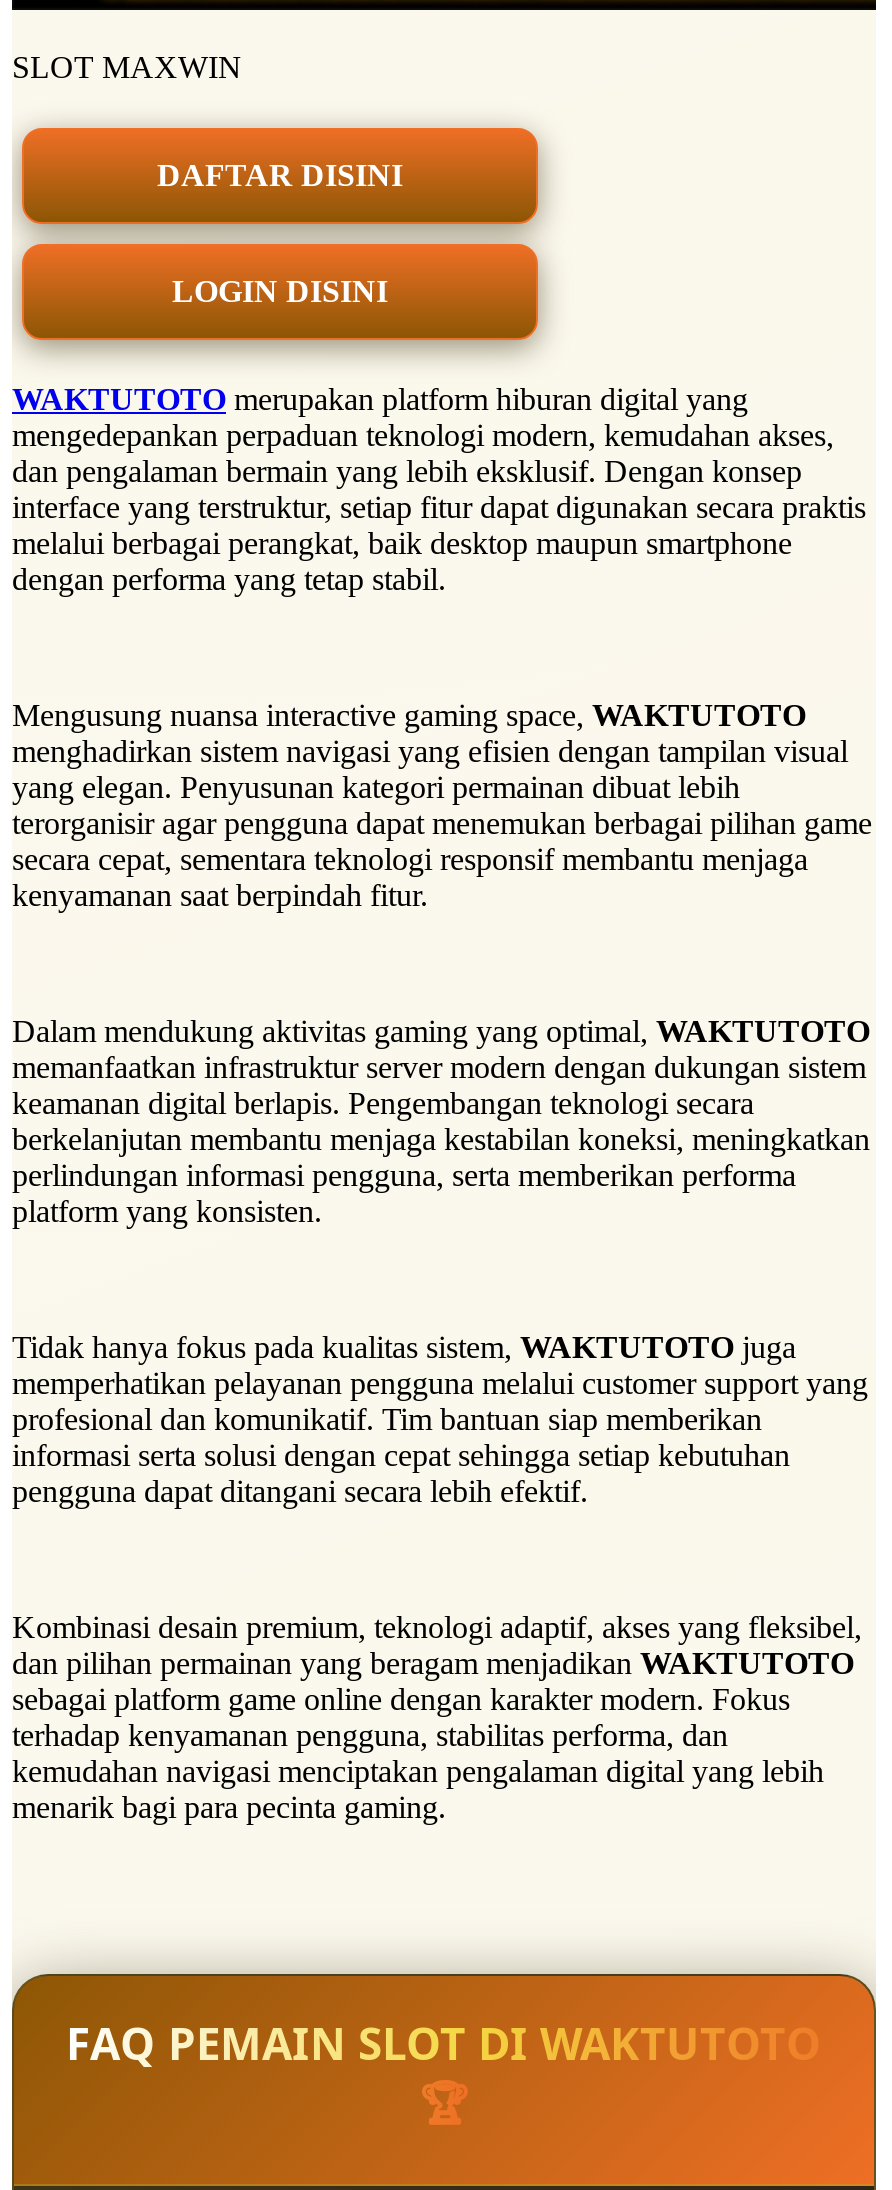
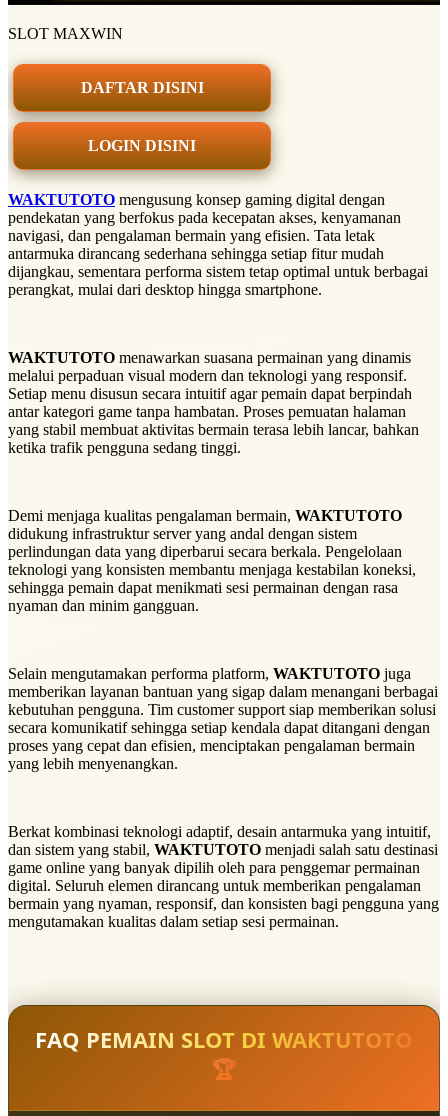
- WAKTUTOTO merupakan platform hiburan digital yang
- mengedepankan perpaduan teknologi modern, kemudahan akses,
- dan pengalaman bermain yang lebih eksklusif. Dengan konsep
- interface yang terstruktur, setiap fitur dapat digunakan secara praktis
- melalui berbagai perangkat, baik desktop maupun smartphone
- dengan performa yang tetap stabil.
+ WAKTUTOTO mengusung konsep gaming digital dengan
+ pendekatan yang berfokus pada kecepatan akses, kenyamanan
+ navigasi, dan pengalaman bermain yang efisien. Tata letak
+ antarmuka dirancang sederhana sehingga setiap fitur mudah
+ dijangkau, sementara performa sistem tetap optimal untuk berbagai
+ perangkat, mulai dari desktop hingga smartphone.

- Mengusung nuansa interactive gaming space, WAKTUTOTO
- menghadirkan sistem navigasi yang efisien dengan tampilan visual
- yang elegan. Penyusunan kategori permainan dibuat lebih
- terorganisir agar pengguna dapat menemukan berbagai pilihan game
- secara cepat, sementara teknologi responsif membantu menjaga
- kenyamanan saat berpindah fitur.
+ WAKTUTOTO menawarkan suasana permainan yang dinamis
+ melalui perpaduan visual modern dan teknologi yang responsif.
+ Setiap menu disusun secara intuitif agar pemain dapat berpindah
+ antar kategori game tanpa hambatan. Proses pemuatan halaman
+ yang stabil membuat aktivitas bermain terasa lebih lancar, bahkan
+ ketika trafik pengguna sedang tinggi.

- Dalam mendukung aktivitas gaming yang optimal, WAKTUTOTO
- memanfaatkan infrastruktur server modern dengan dukungan sistem
- keamanan digital berlapis. Pengembangan teknologi secara
- berkelanjutan membantu menjaga kestabilan koneksi, meningkatkan
- perlindungan informasi pengguna, serta memberikan performa
- platform yang konsisten.
+ Demi menjaga kualitas pengalaman bermain, WAKTUTOTO
+ didukung infrastruktur server yang andal dengan sistem
+ perlindungan data yang diperbarui secara berkala. Pengelolaan
+ teknologi yang konsisten membantu menjaga kestabilan koneksi,
+ sehingga pemain dapat menikmati sesi permainan dengan rasa
+ nyaman dan minim gangguan.

- Tidak hanya fokus pada kualitas sistem, WAKTUTOTO juga
- memperhatikan pelayanan pengguna melalui customer support yang
- profesional dan komunikatif. Tim bantuan siap memberikan
- informasi serta solusi dengan cepat sehingga setiap kebutuhan
- pengguna dapat ditangani secara lebih efektif.
+ Selain mengutamakan performa platform, WAKTUTOTO juga
+ memberikan layanan bantuan yang sigap dalam menangani berbagai
+ kebutuhan pengguna. Tim customer support siap memberikan solusi
+ secara komunikatif sehingga setiap kendala dapat ditangani dengan
+ proses yang cepat dan efisien, menciptakan pengalaman bermain
+ yang lebih menyenangkan.

- Kombinasi desain premium, teknologi adaptif, akses yang fleksibel,
- dan pilihan permainan yang beragam menjadikan WAKTUTOTO
- sebagai platform game online dengan karakter modern. Fokus
- terhadap kenyamanan pengguna, stabilitas performa, dan
- kemudahan navigasi menciptakan pengalaman digital yang lebih
- menarik bagi para pecinta gaming.
+ Berkat kombinasi teknologi adaptif, desain antarmuka yang intuitif,
+ dan sistem yang stabil, WAKTUTOTO menjadi salah satu destinasi
+ game online yang banyak dipilih oleh para penggemar permainan
+ digital. Seluruh elemen dirancang untuk memberikan pengalaman
+ bermain yang nyaman, responsif, dan konsisten bagi pengguna yang
+ mengutamakan kualitas dalam setiap sesi permainan.
